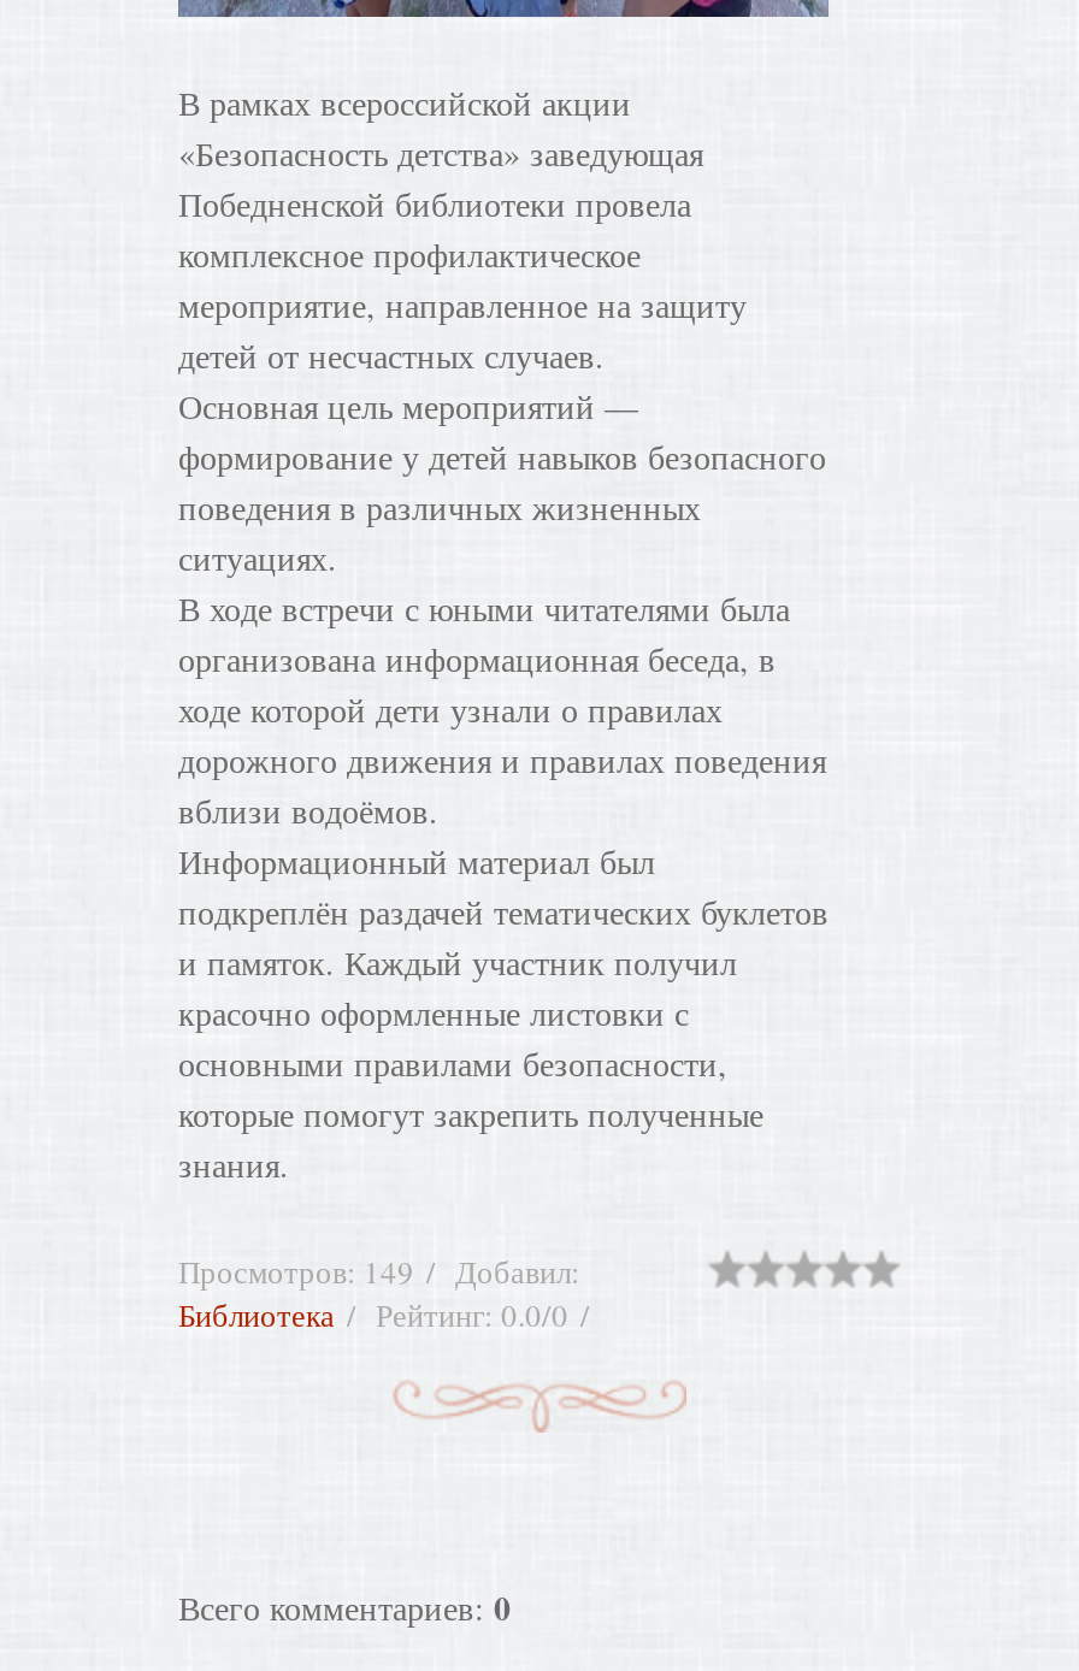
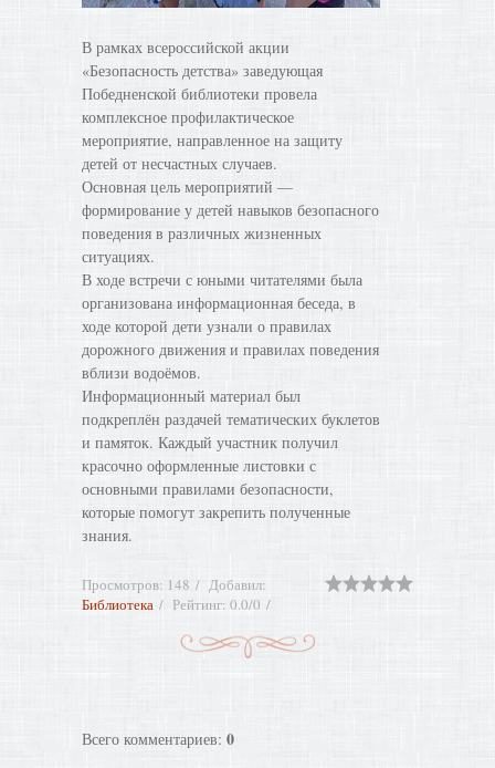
- Просмотров: 149 Добавил:
+ Просмотров: 148 Добавил:
